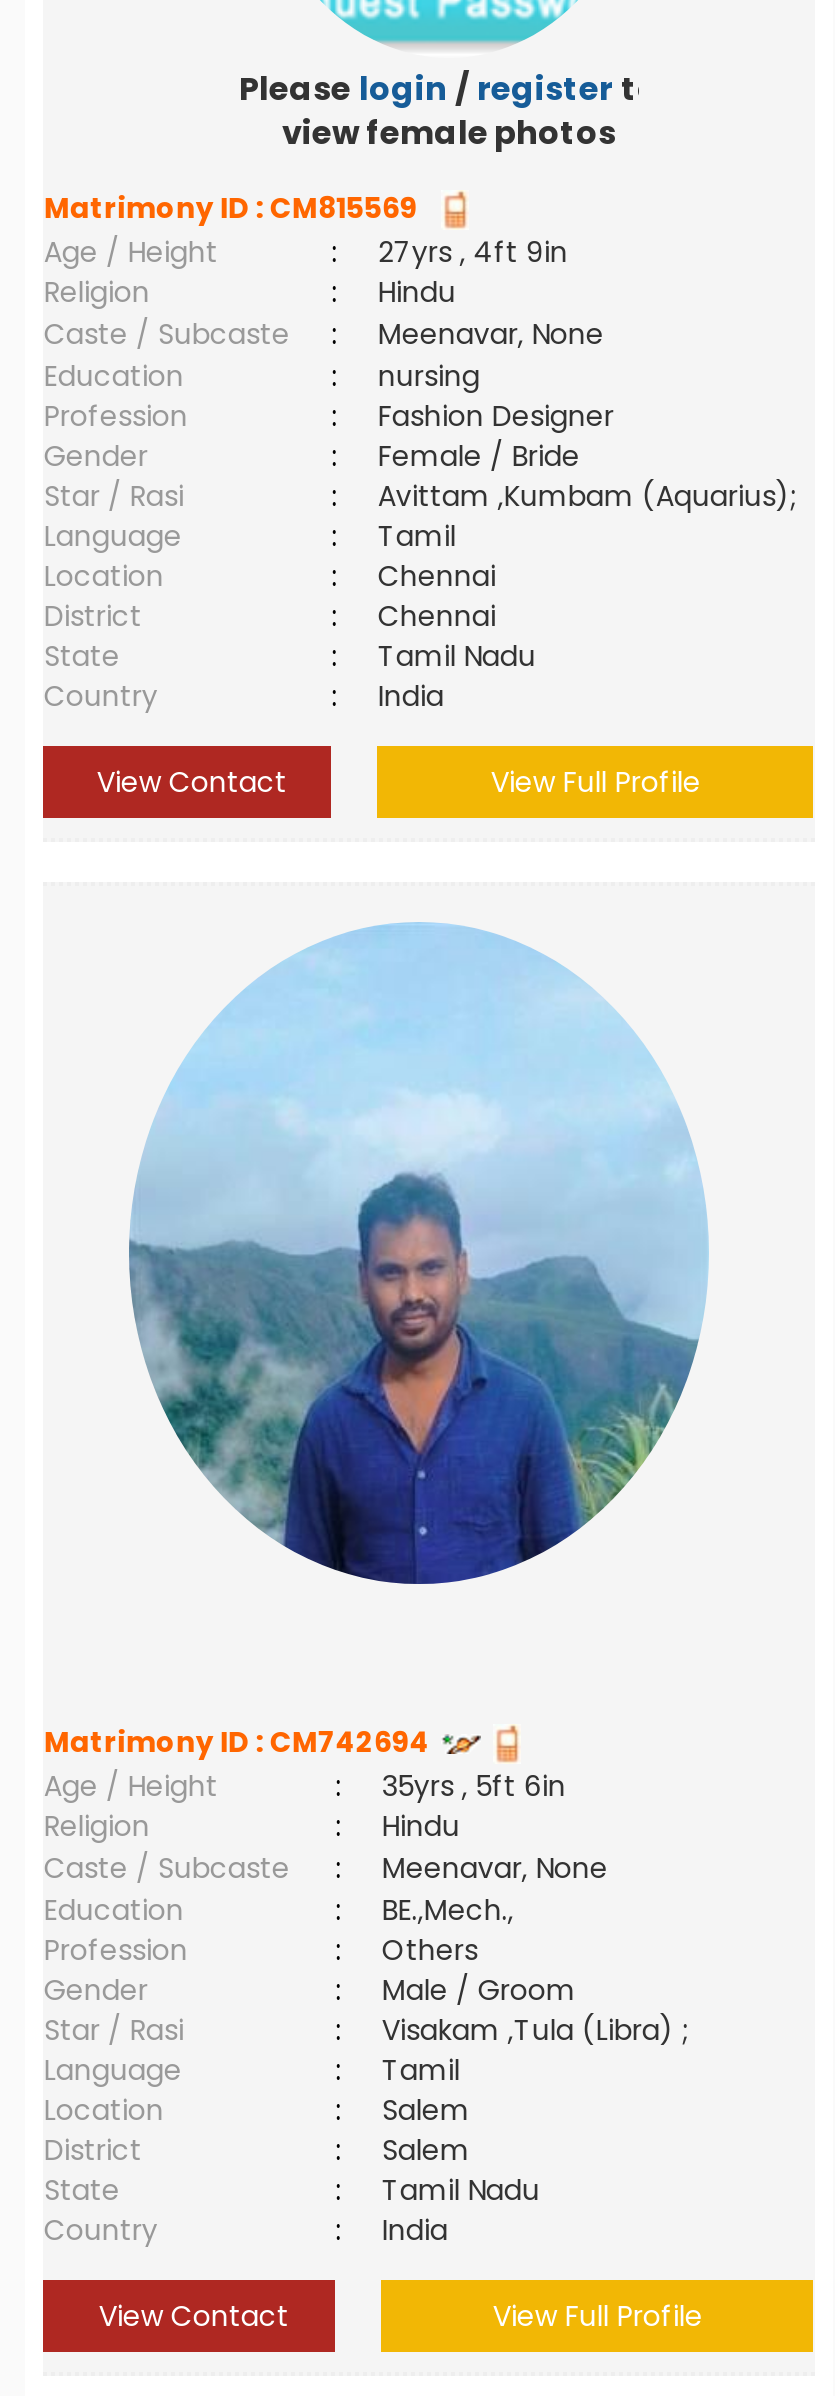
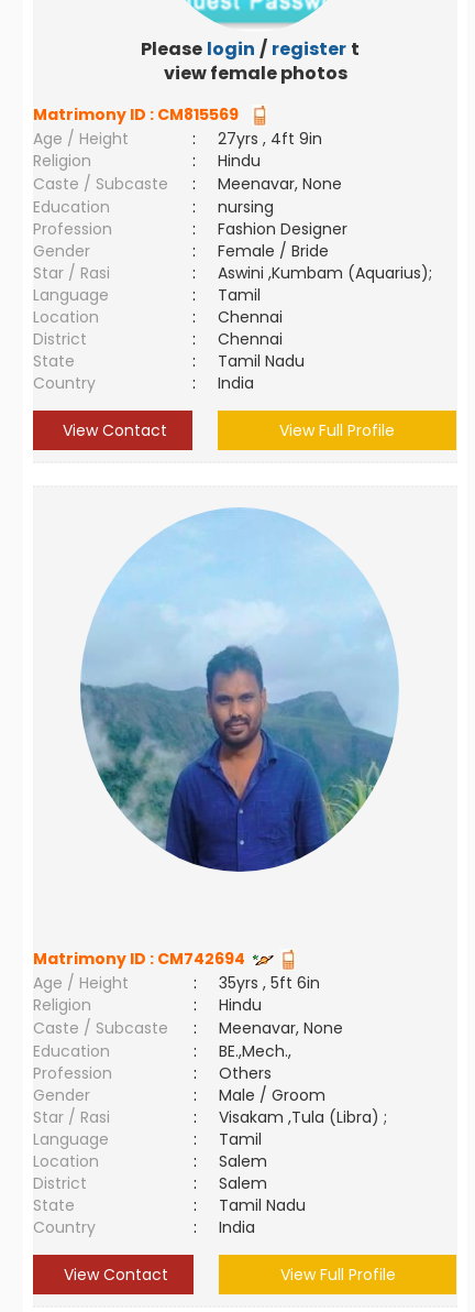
- Avittam ,Kumbam (Aquarius);
+ Aswini ,Kumbam (Aquarius);
